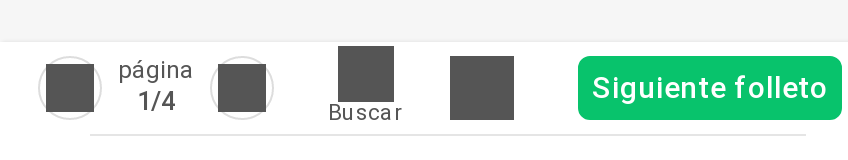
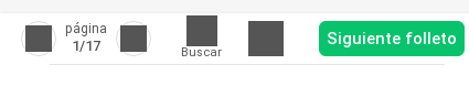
- 1/4
+ 1/17
